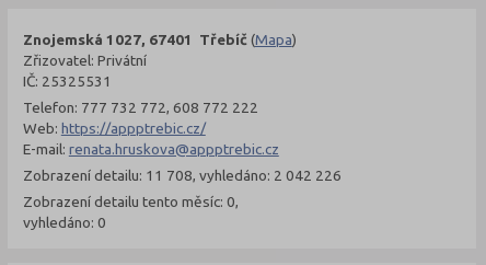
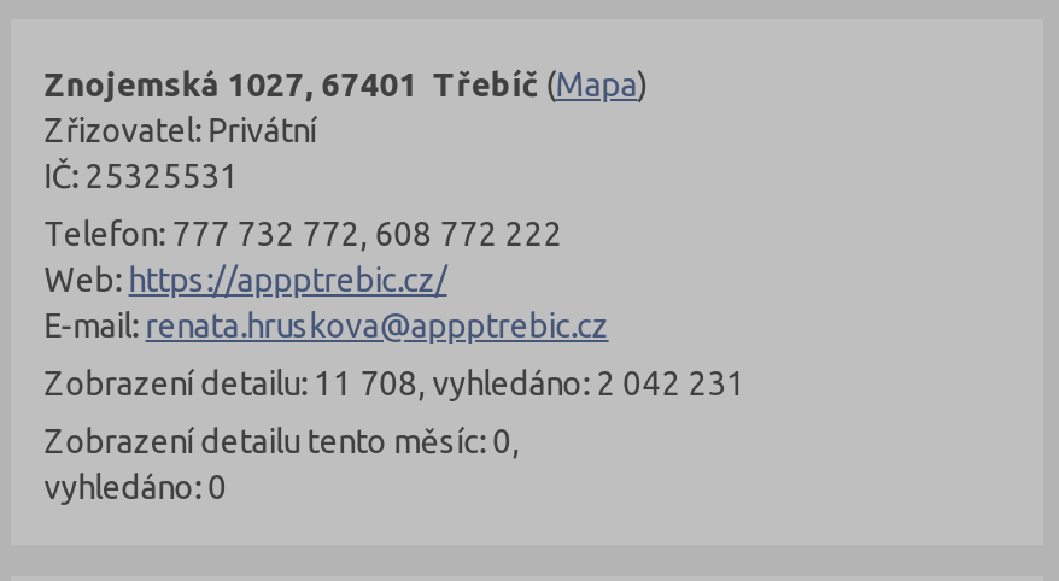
- Zobrazení detailu: 11 708, vyhledáno: 2 042 226
+ Zobrazení detailu: 11 708, vyhledáno: 2 042 231
